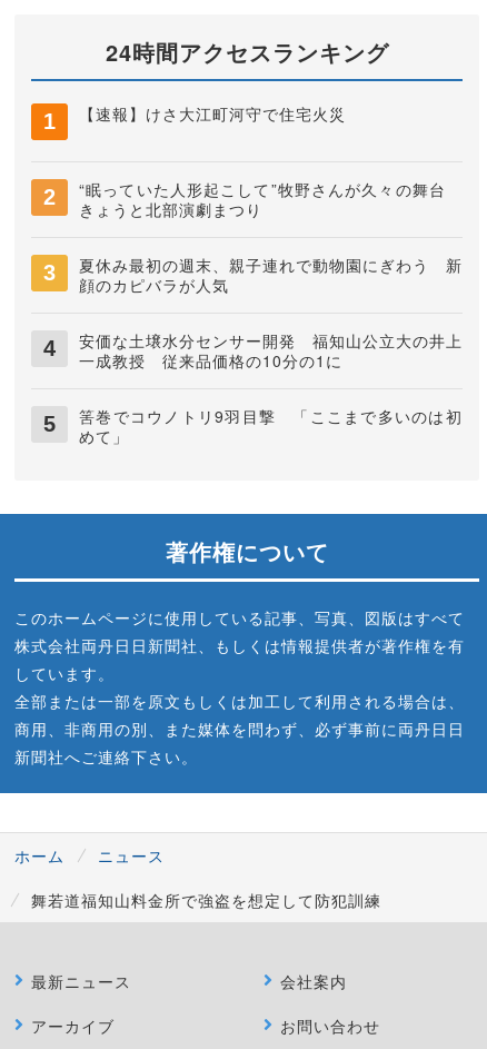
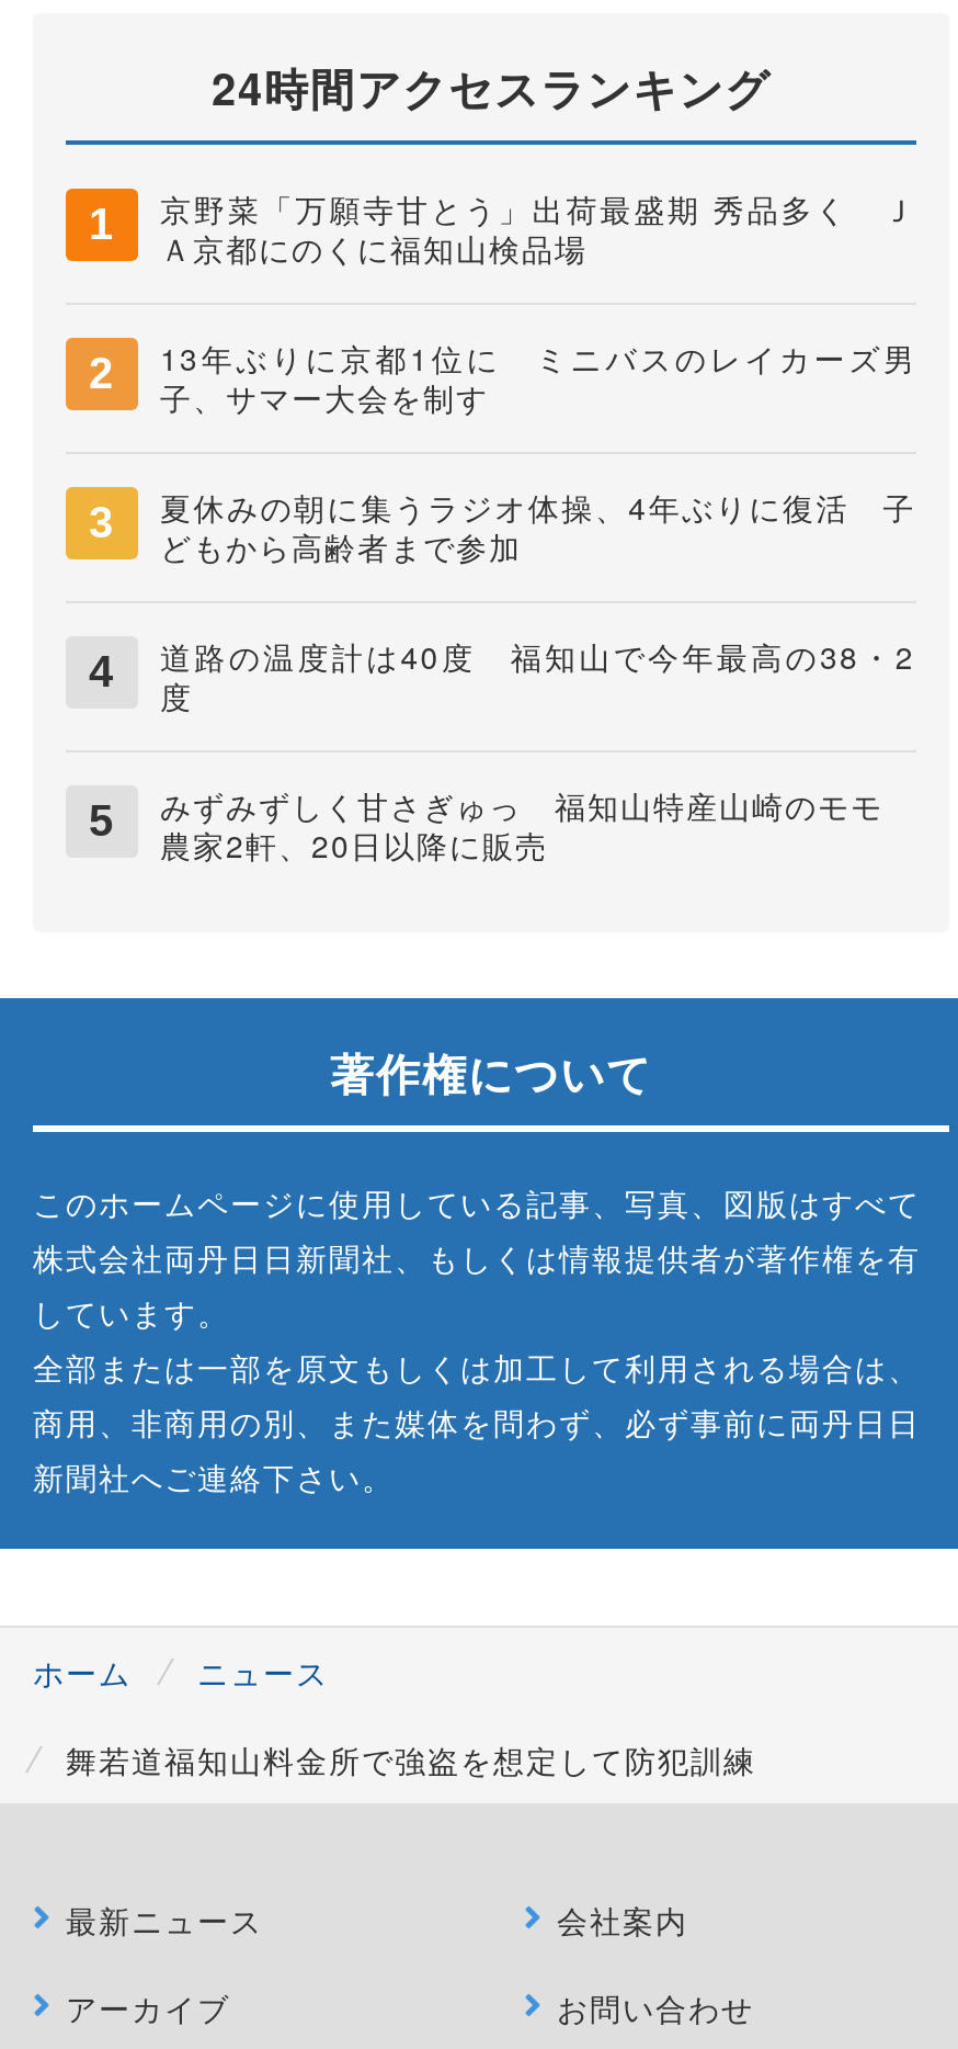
- 【速報】けさ大江町河守で住宅火災
+ 京野菜「万願寺甘とう」出荷最盛期 秀品多く Ｊ
+ Ａ京都にのくに福知山検品場

- “眠っていた人形起こして”牧野さんが久々の舞台
- きょうと北部演劇まつり
+ 13年ぶりに京都1位に ミニバスのレイカーズ男
+ 子、サマー大会を制す

- 夏休み最初の週末、親子連れで動物園にぎわう 新
- 顔のカピバラが人気
+ 夏休みの朝に集うラジオ体操、4年ぶりに復活 子
+ どもから高齢者まで参加

- 安価な土壌水分センサー開発 福知山公立大の井上
- 一成教授 従来品価格の10分の1に
+ 道路の温度計は40度 福知山で今年最高の38・2
+ 度

- 筈巻でコウノトリ9羽目撃 「ここまで多いのは初
- めて」
+ みずみずしく甘さぎゅっ 福知山特産山崎のモモ
+ 農家2軒、20日以降に販売
